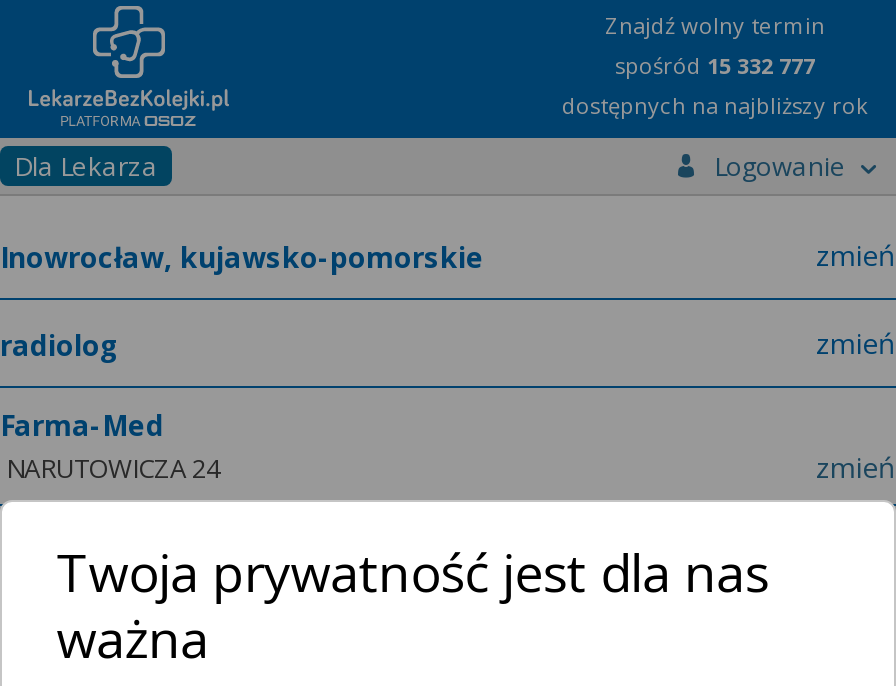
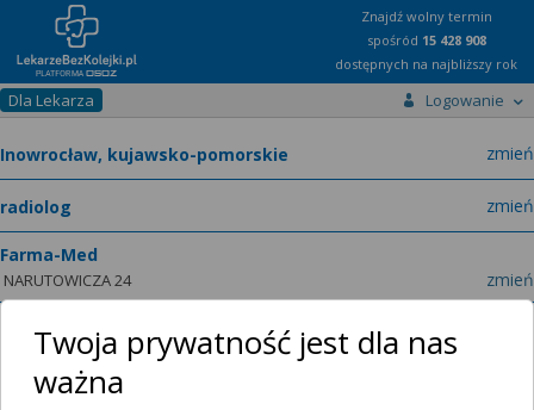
- spośród 15 332 777
+ spośród 15 428 908
